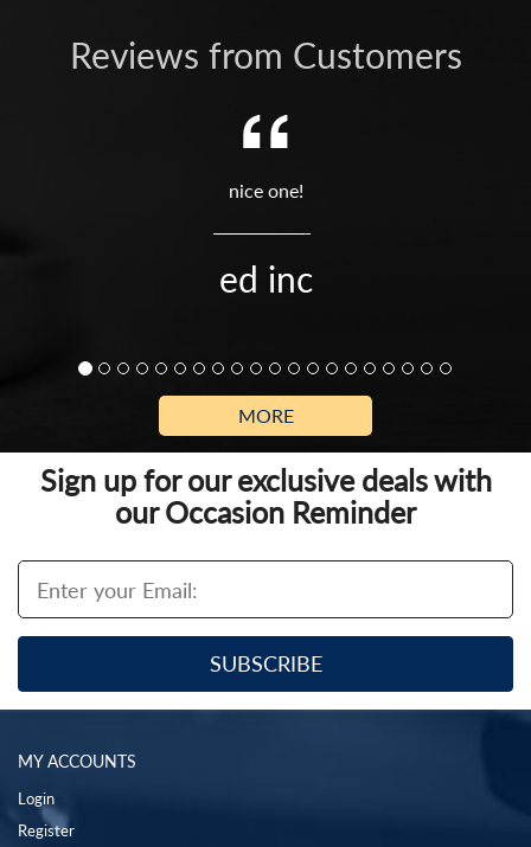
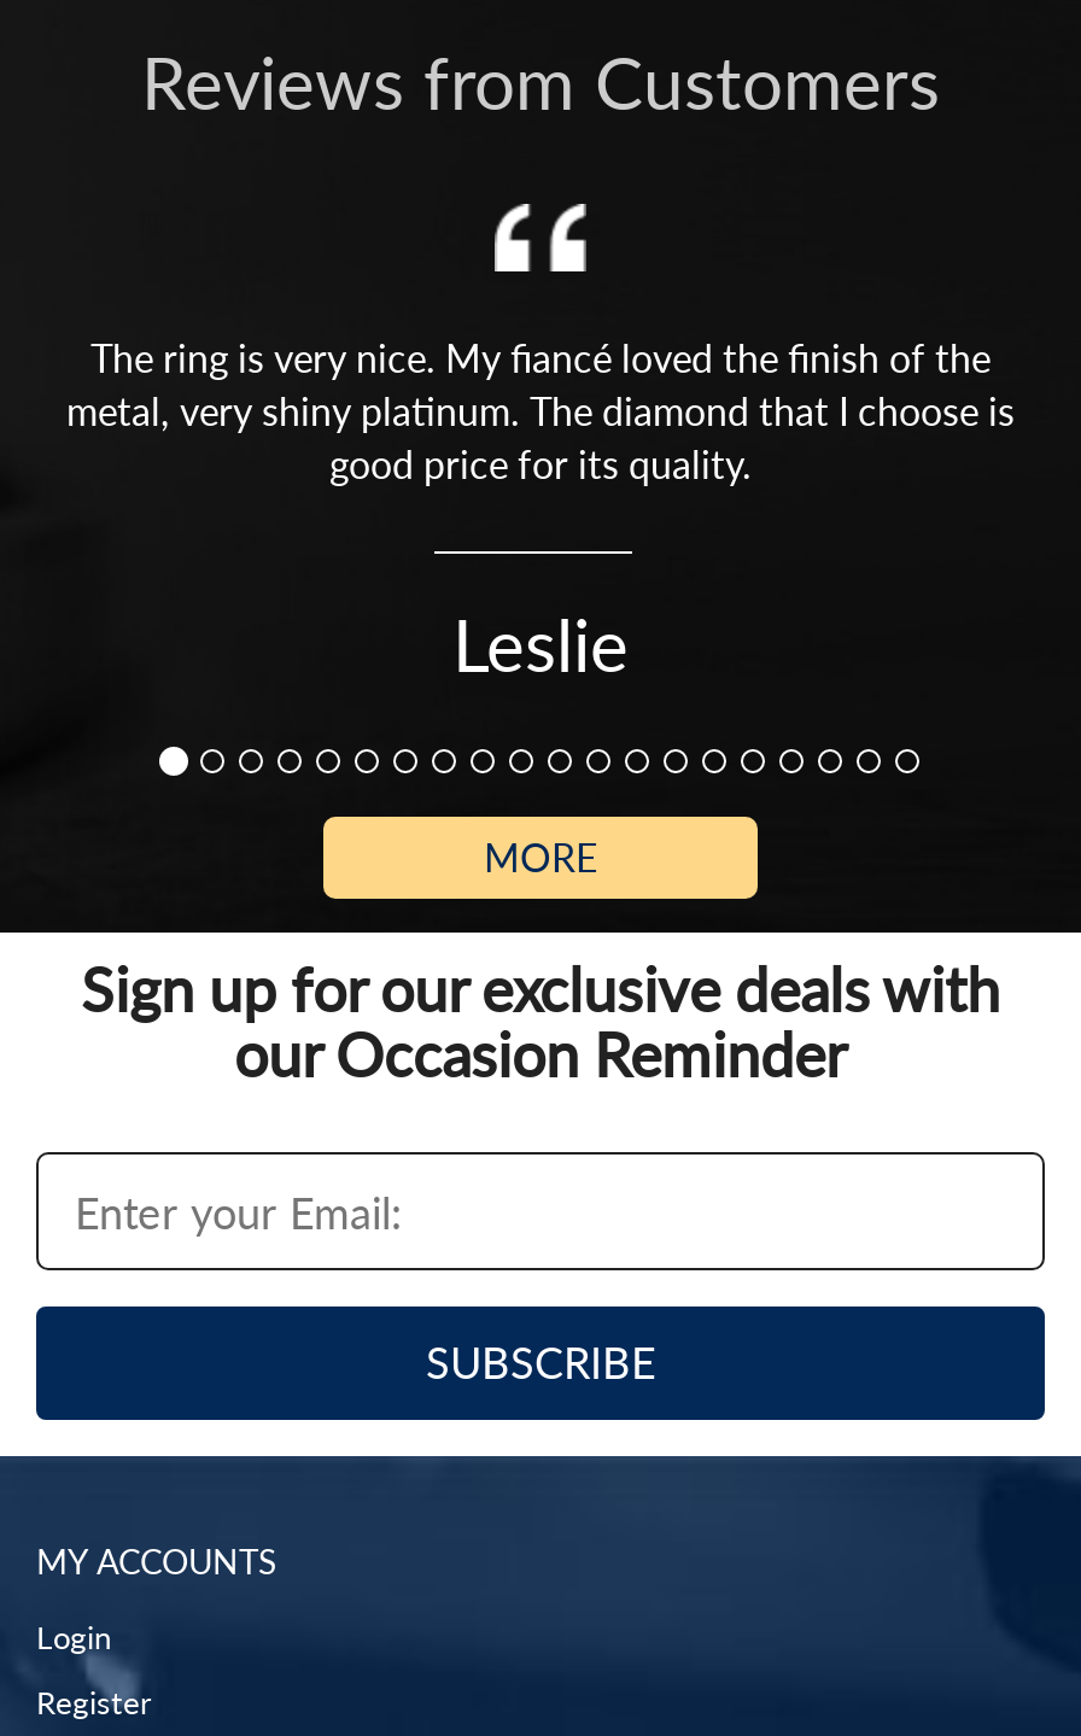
- nice one!
+ The ring is very nice. My fiancé loved the finish of the
+ metal, very shiny platinum. The diamond that I choose is
+ good price for its quality.

- ed inc
+ Leslie
